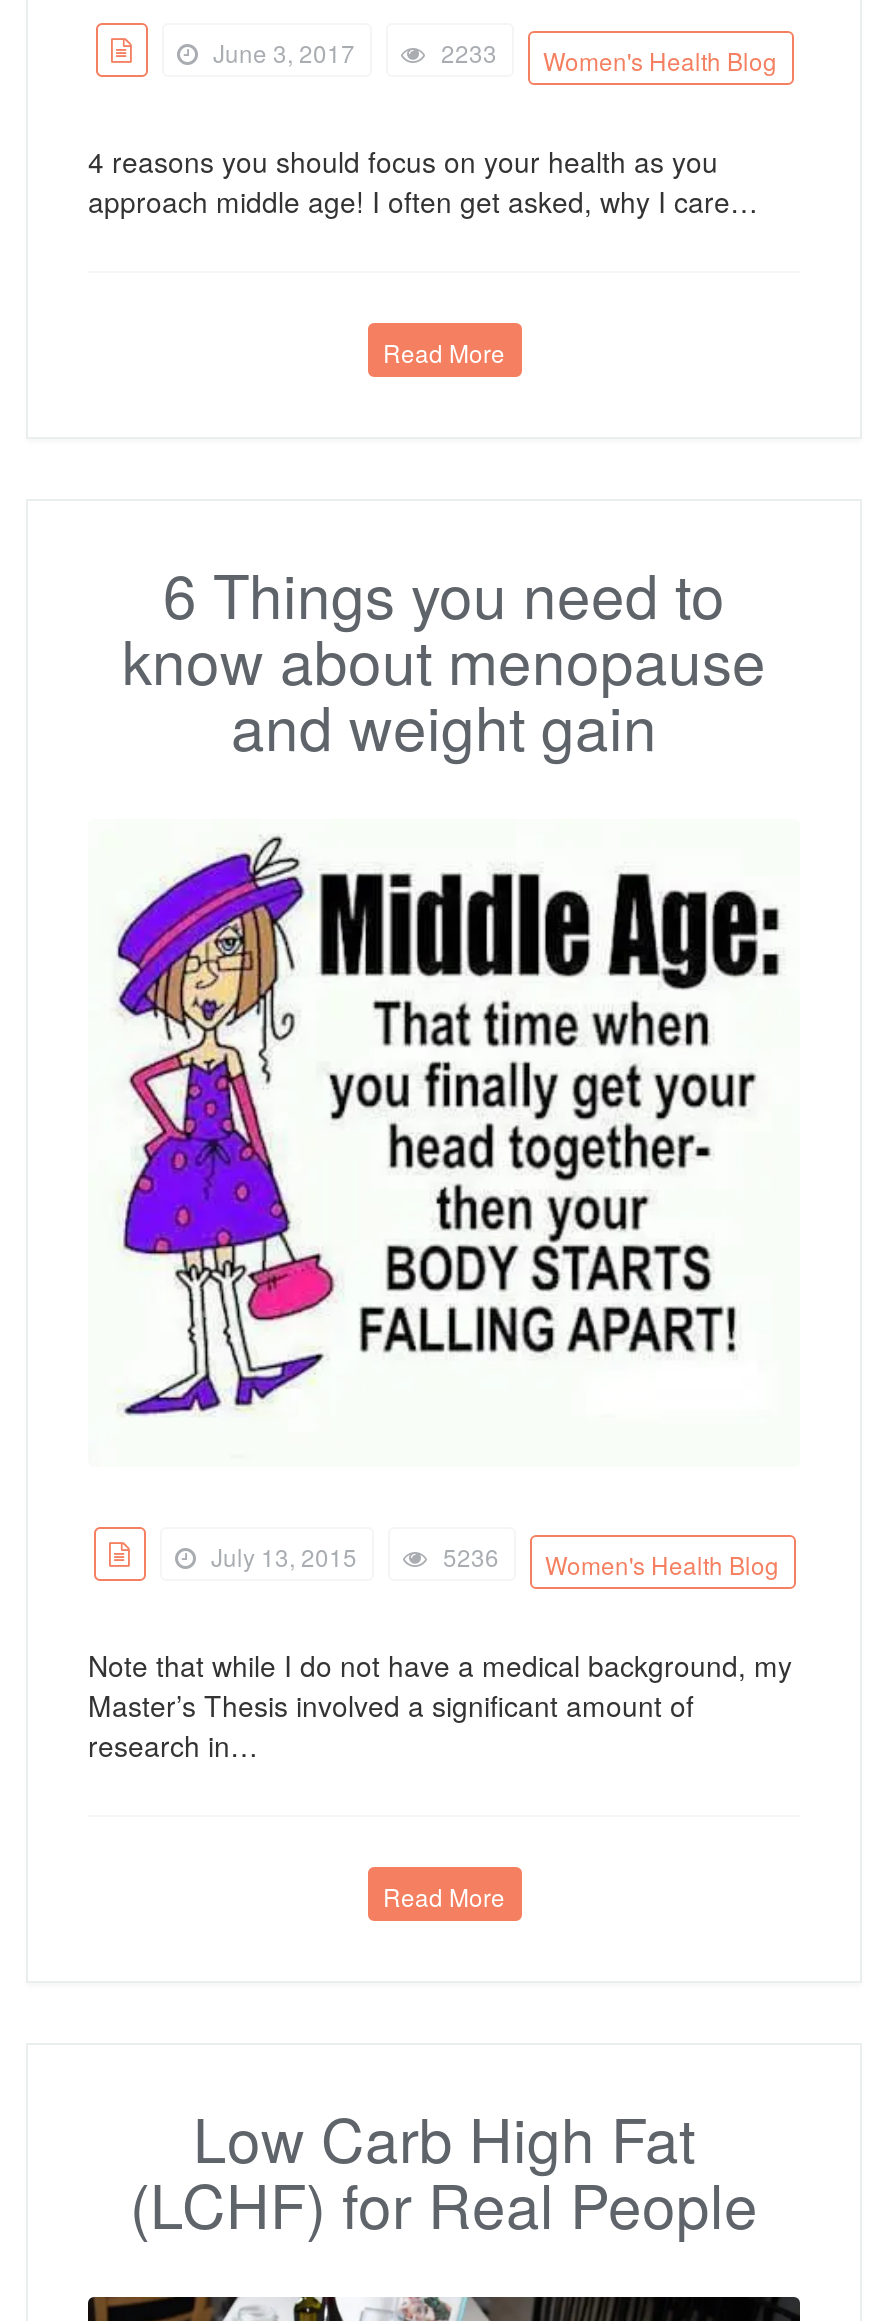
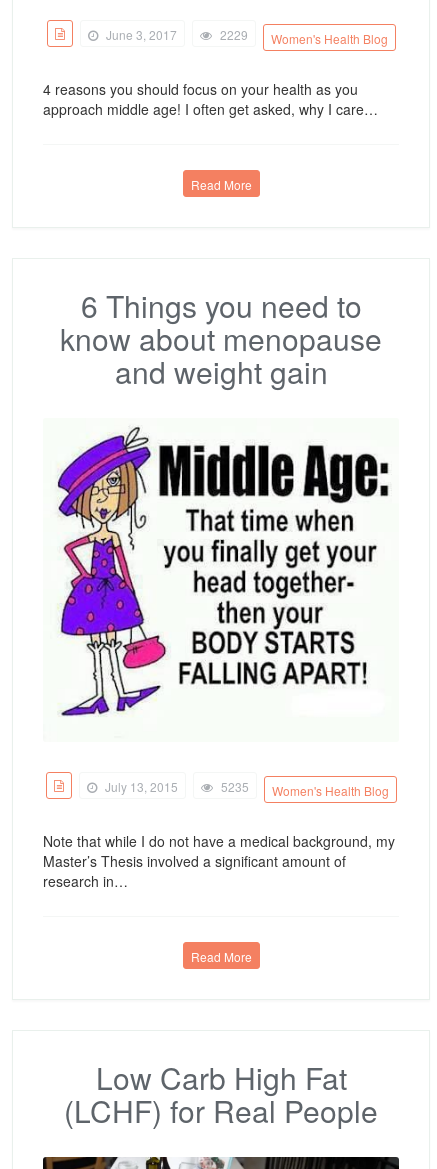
- 2233 Women's Health Blog
+ 2229 Women's Health Blog

- 5236 Women's Health Blog
+ 5235 Women's Health Blog
